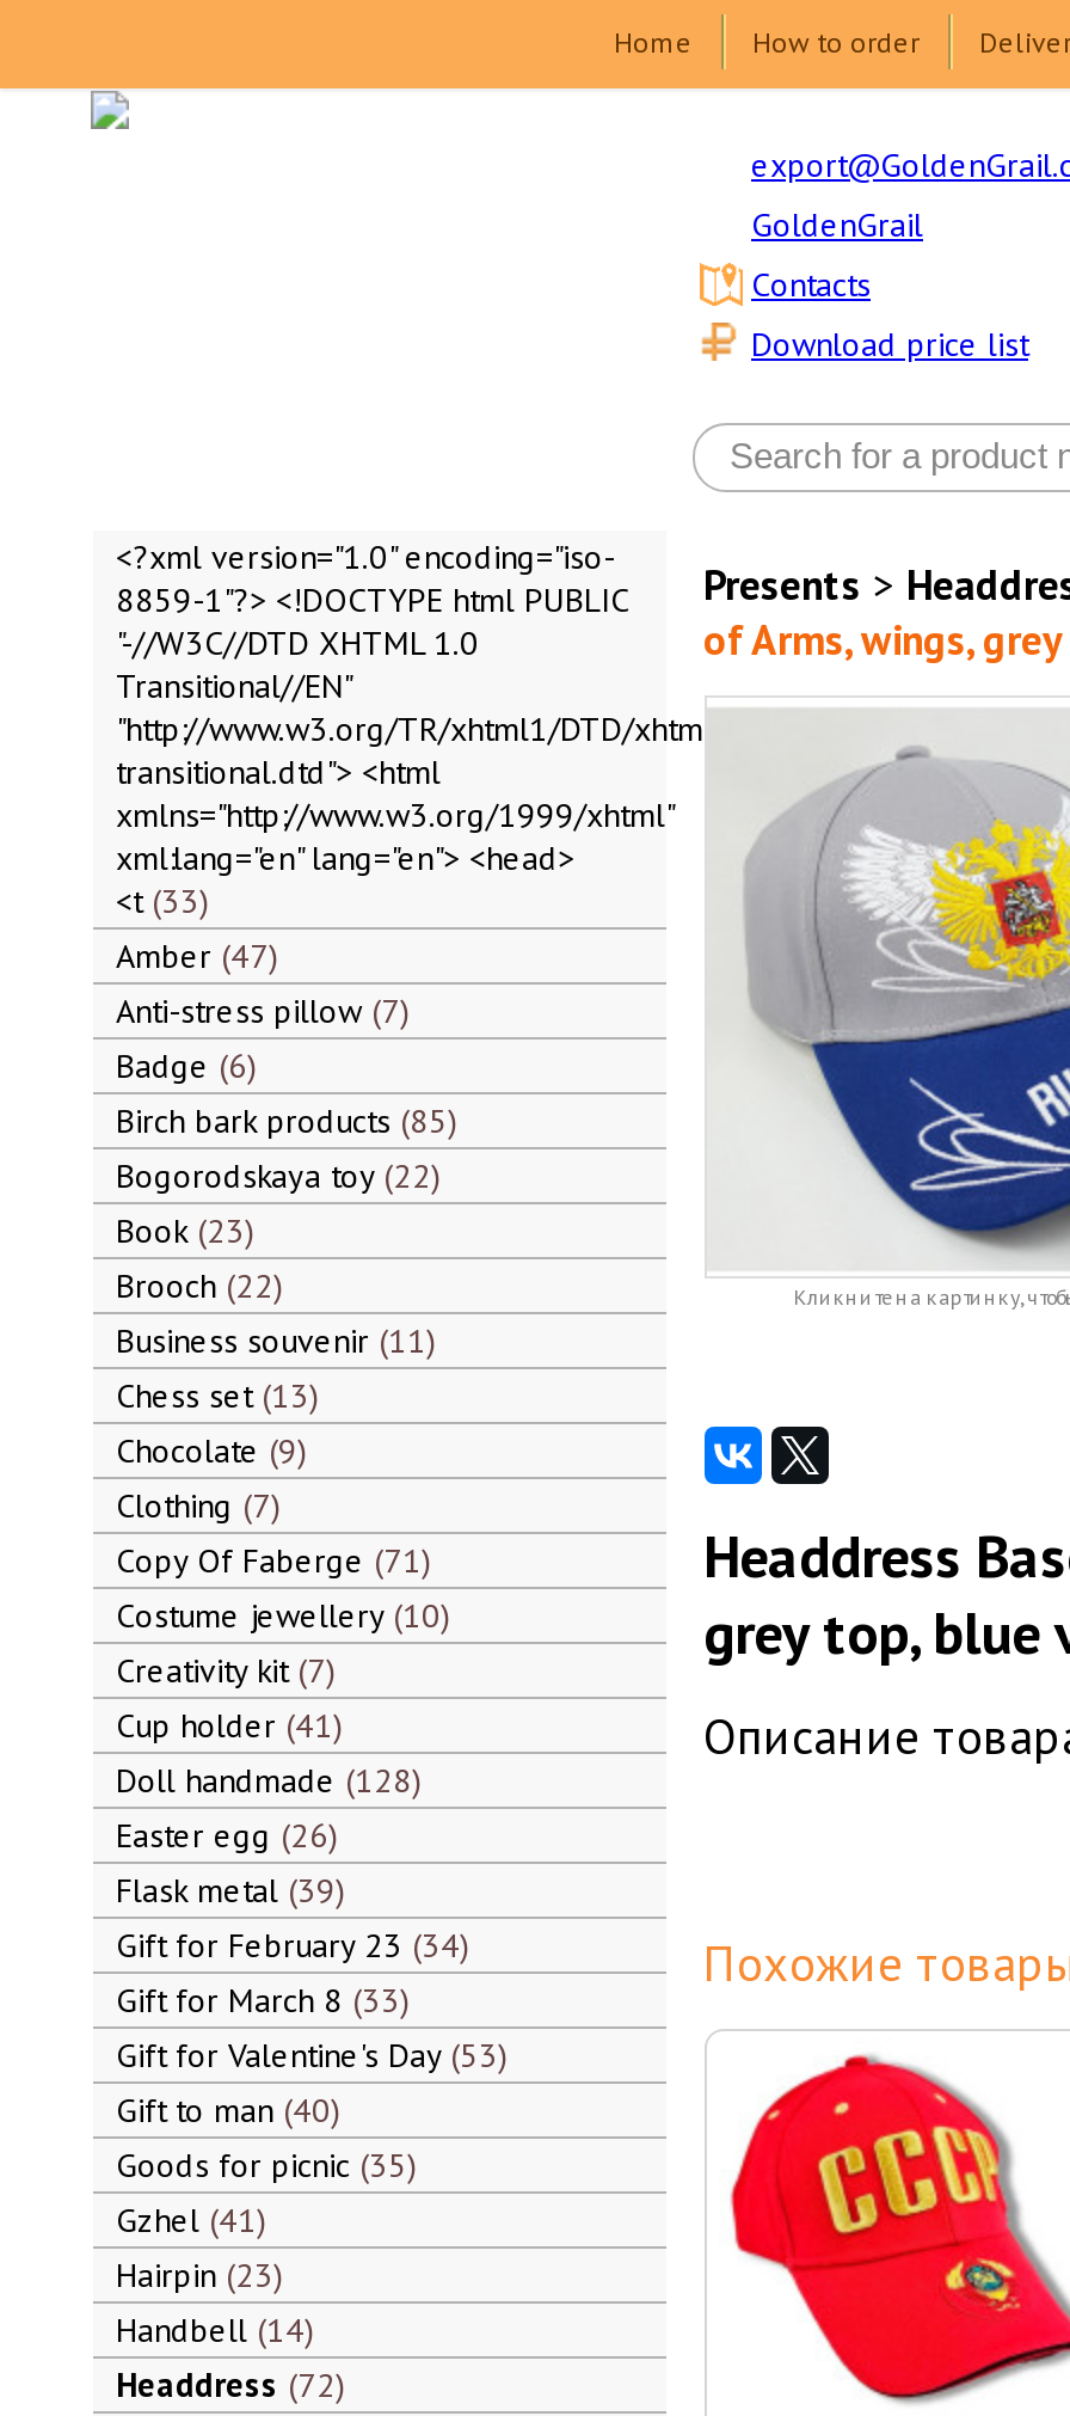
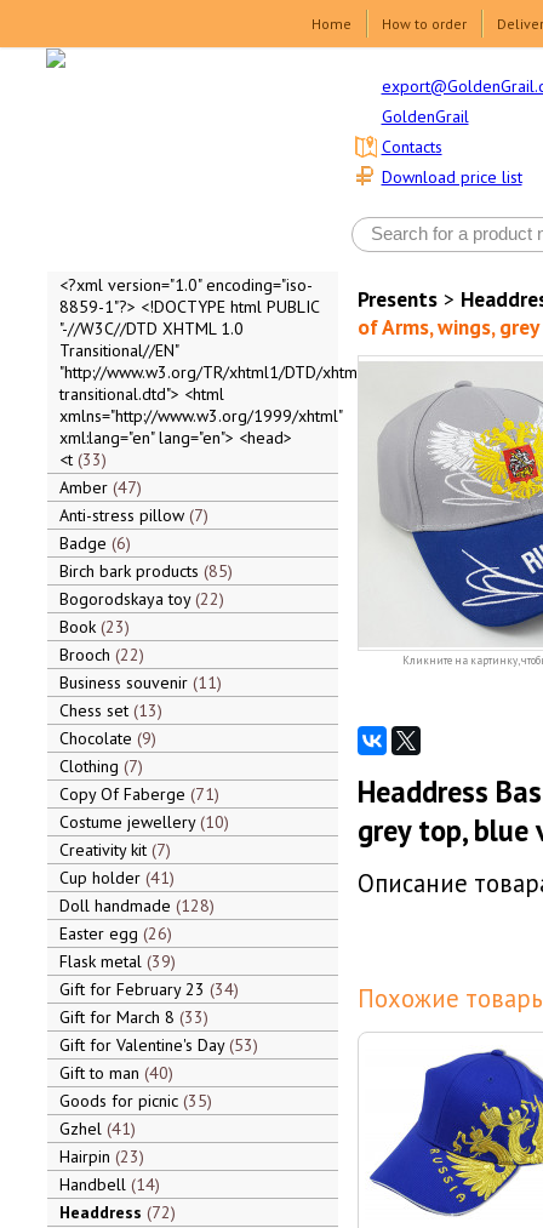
- [image]
+ [image]
